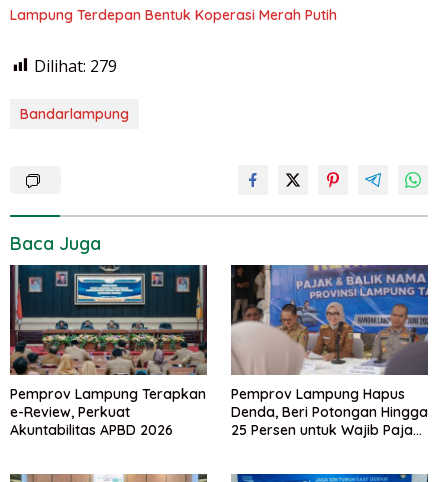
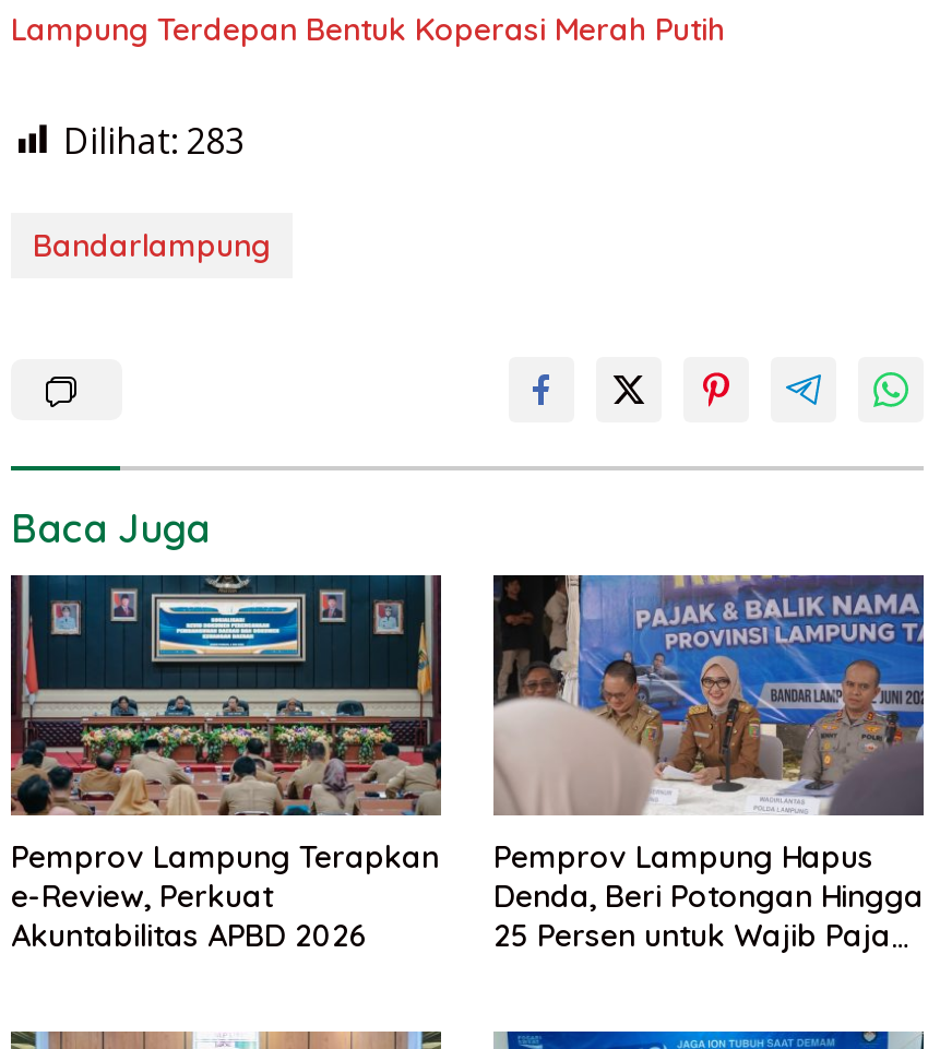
- Dilihat: 279
+ Dilihat: 283
